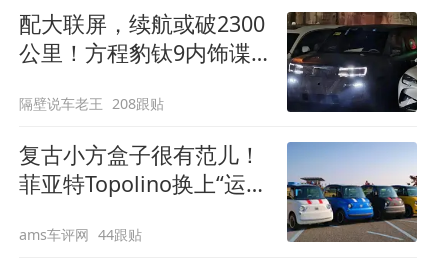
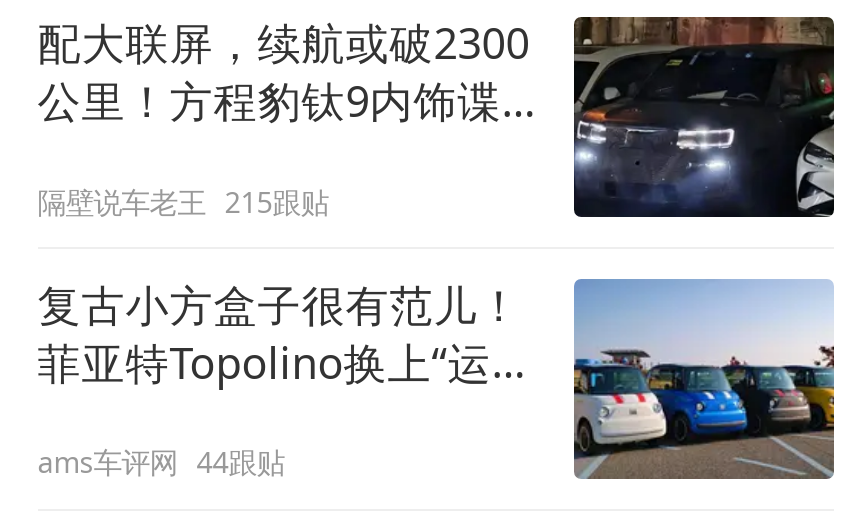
- 隔壁说车老王 208跟贴
+ 隔壁说车老王 215跟贴
